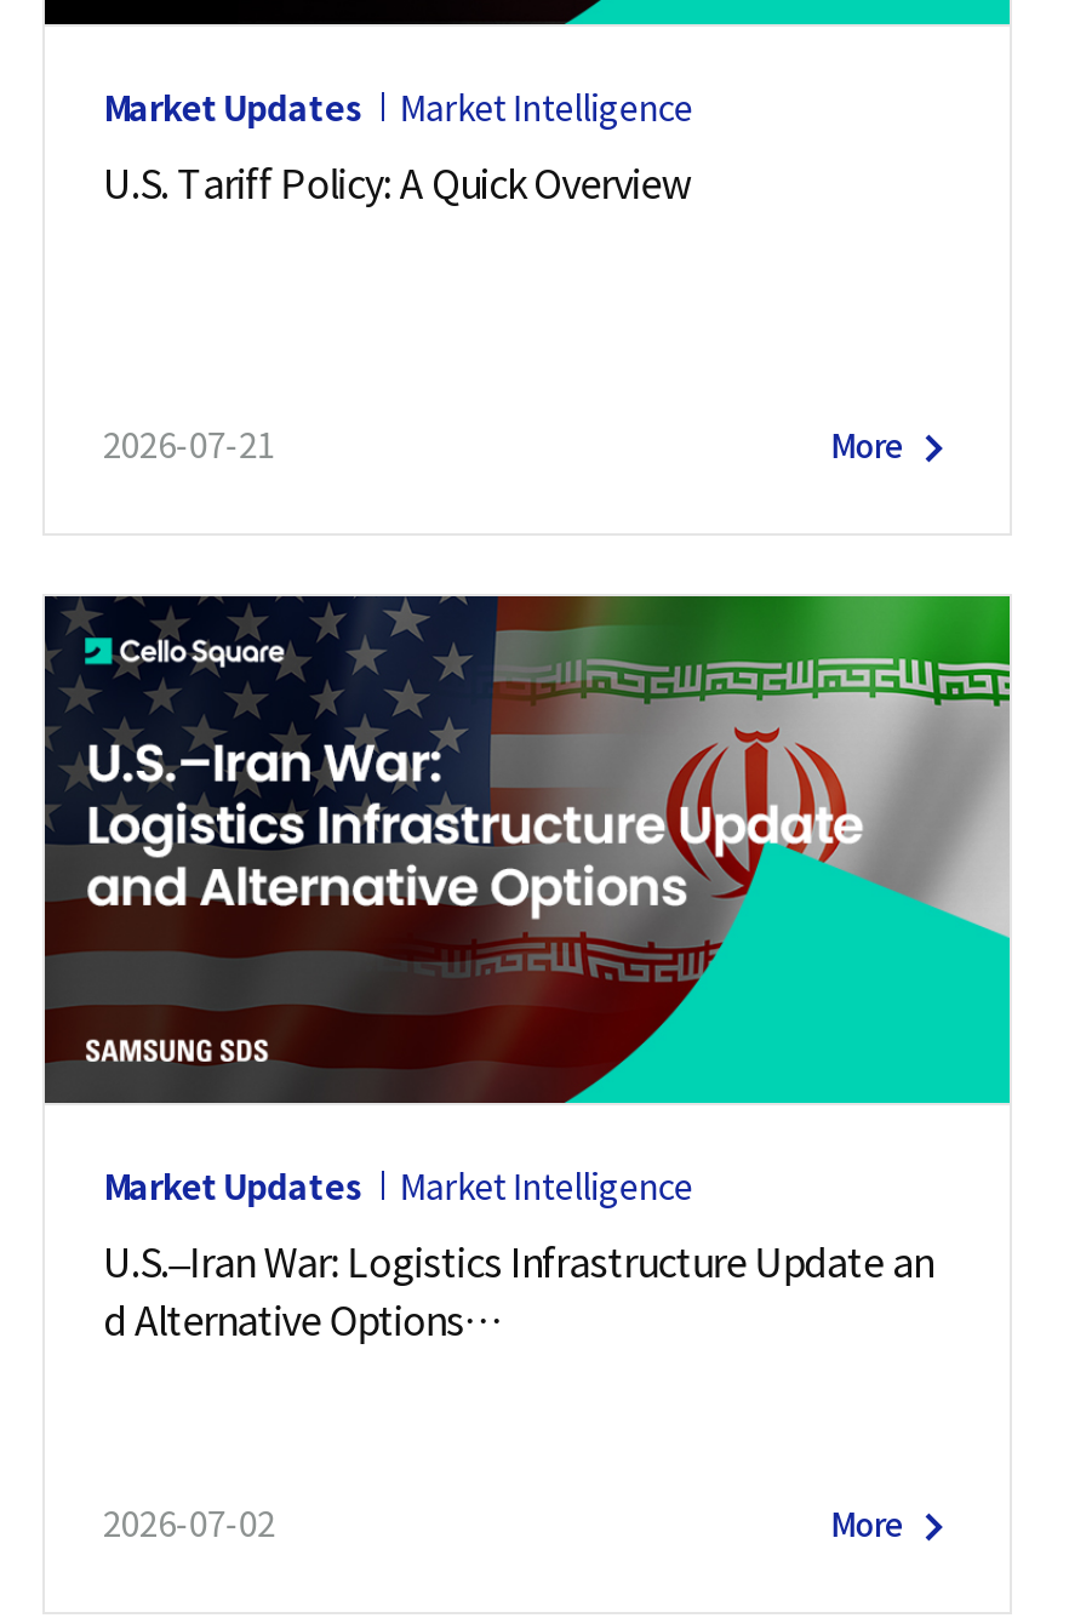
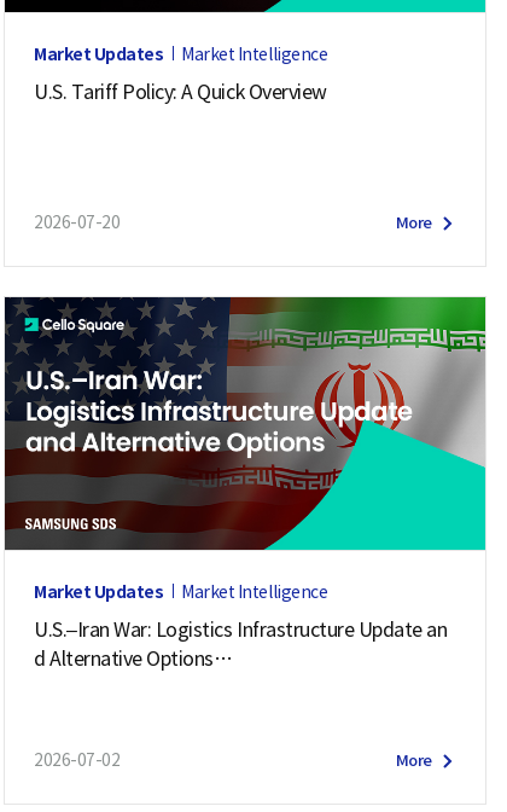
- 2026-07-21
+ 2026-07-20
